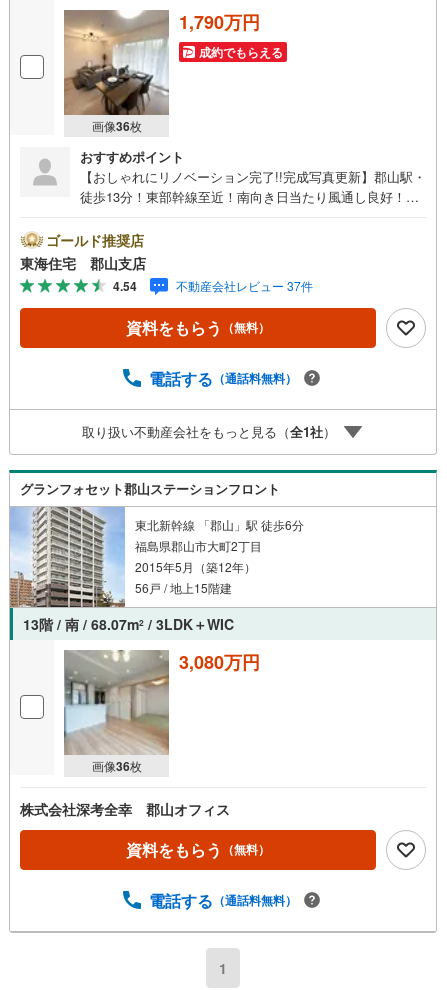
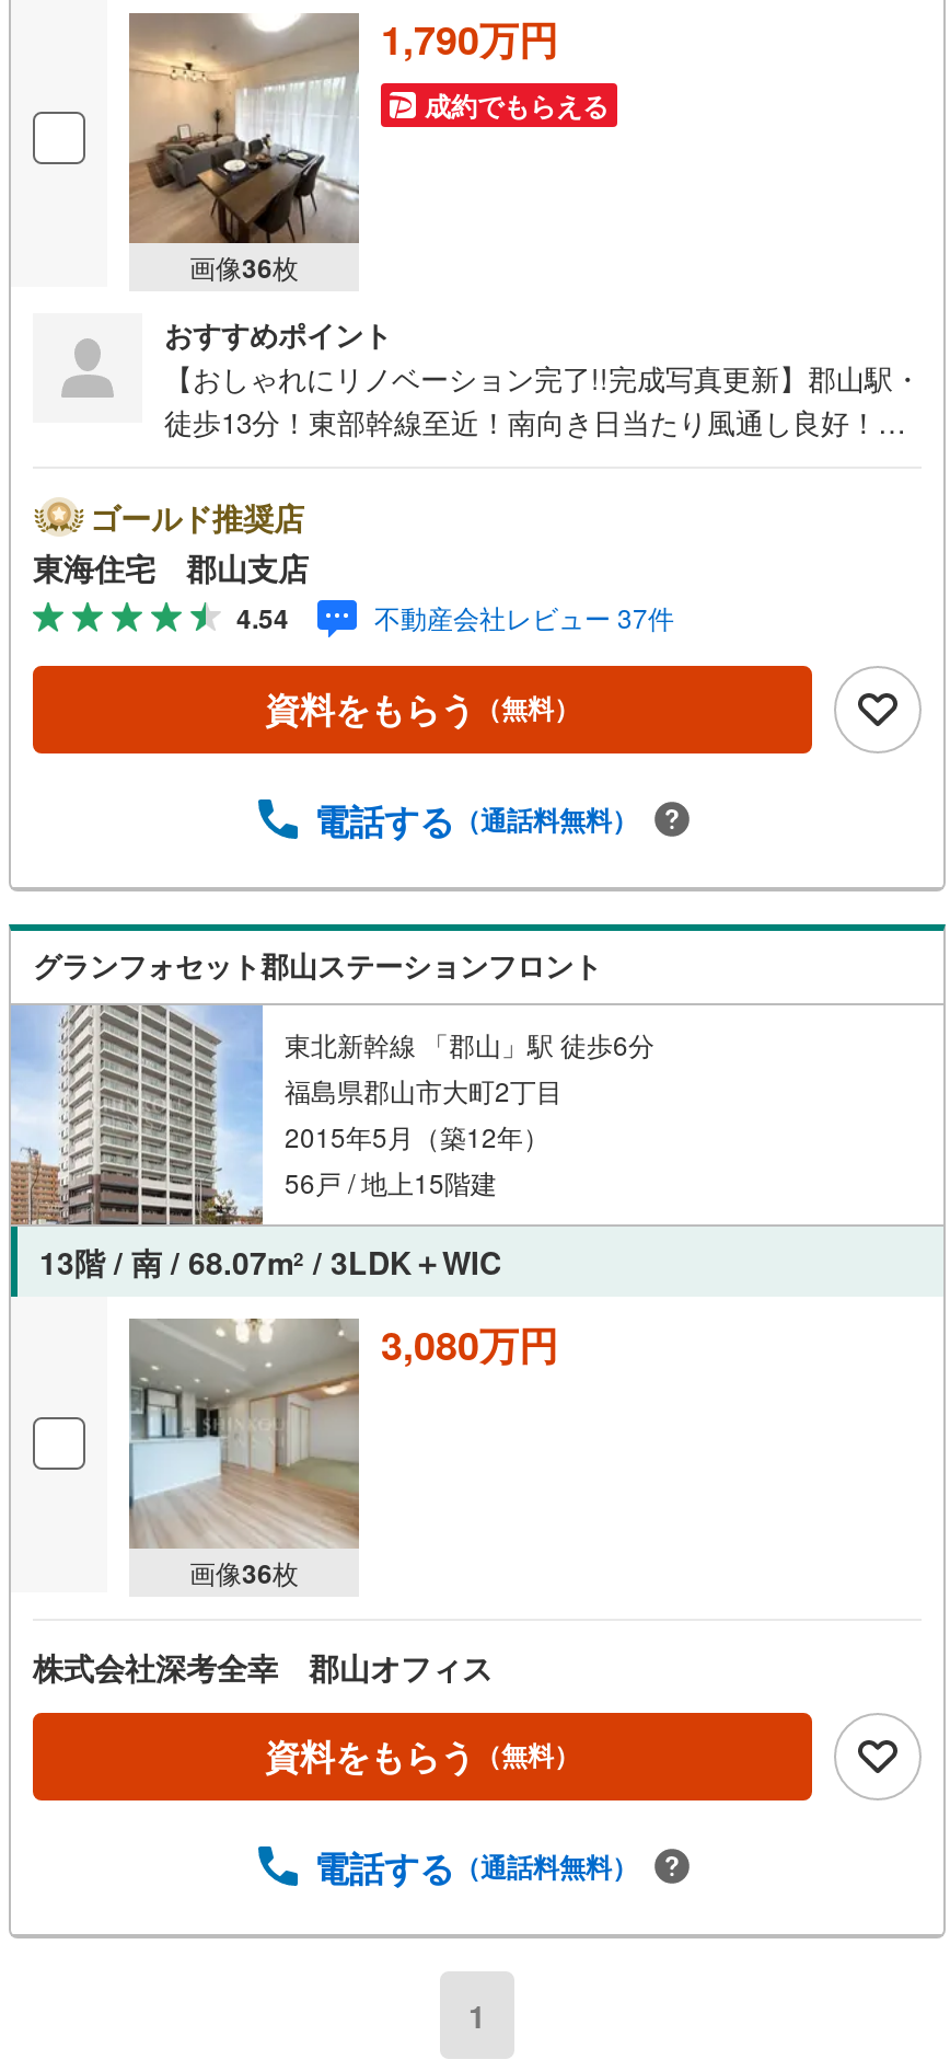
- 取り扱い不動産会社をもっと見る（全1社）
